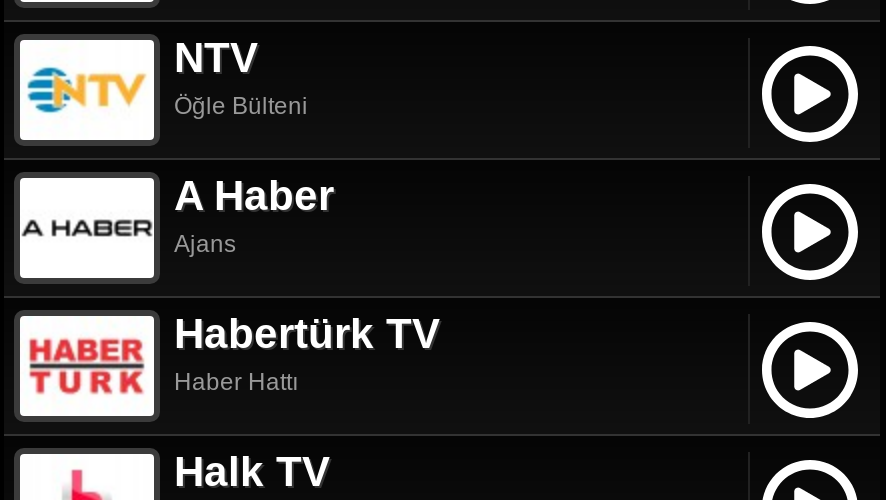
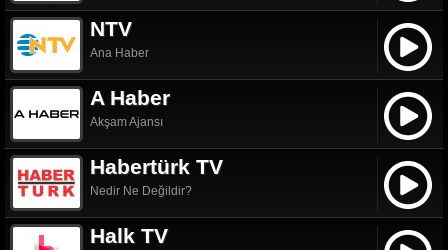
- Öğle Bülteni
+ Ana Haber

- Ajans
+ Akşam Ajansı

- Haber Hattı
+ Nedir Ne Değildir?
